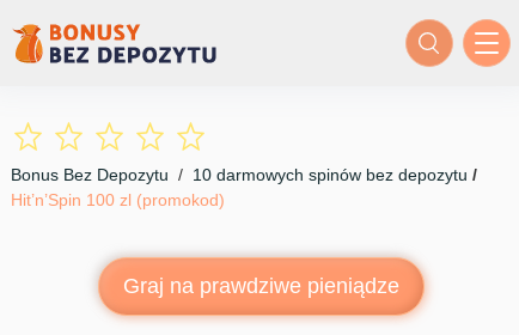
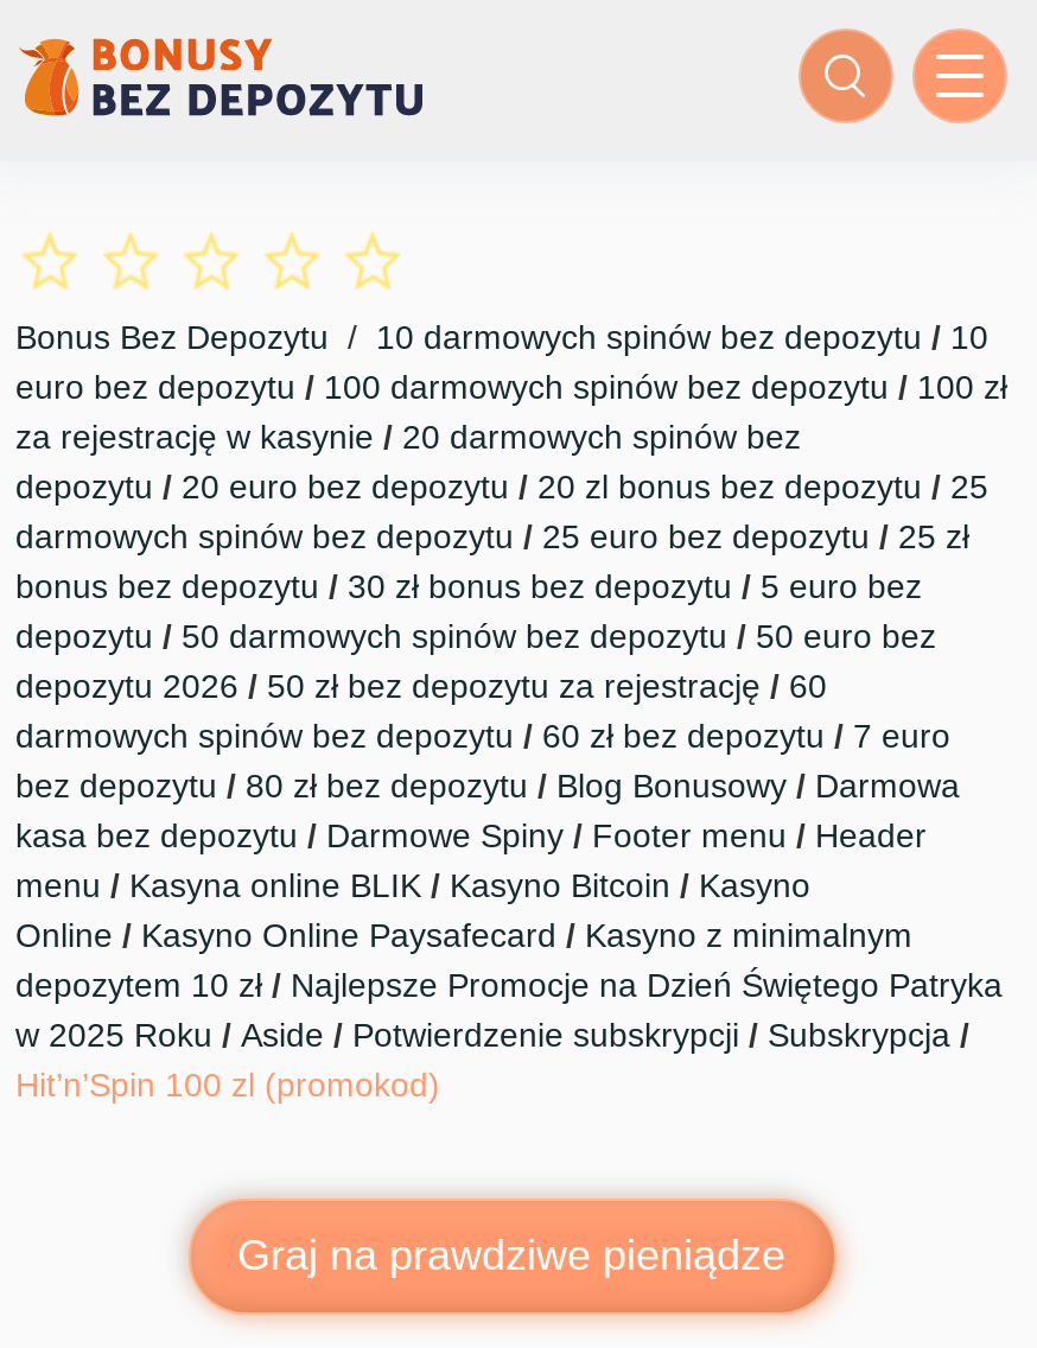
- Bonus Bez Depozytu / 10 darmowych spinów bez depozytu /
+ Bonus Bez Depozytu / 10 darmowych spinów bez depozytu / 10
+ euro bez depozytu / 100 darmowych spinów bez depozytu / 100 zł
+ za rejestrację w kasynie / 20 darmowych spinów bez
+ depozytu / 20 euro bez depozytu / 20 zl bonus bez depozytu / 25
+ darmowych spinów bez depozytu / 25 euro bez depozytu / 25 zł
+ bonus bez depozytu / 30 zł bonus bez depozytu / 5 euro bez
+ depozytu / 50 darmowych spinów bez depozytu / 50 euro bez
+ depozytu 2026 / 50 zł bez depozytu za rejestrację / 60
+ darmowych spinów bez depozytu / 60 zł bez depozytu / 7 euro
+ bez depozytu / 80 zł bez depozytu / Blog Bonusowy / Darmowa
+ kasa bez depozytu / Darmowe Spiny / Footer menu / Header
+ menu / Kasyna online BLIK / Kasyno Bitcoin / Kasyno
+ Online / Kasyno Online Paysafecard / Kasyno z minimalnym
+ depozytem 10 zł / Najlepsze Promocje na Dzień Świętego Patryka
+ w 2025 Roku / Aside / Potwierdzenie subskrypcji / Subskrypcja /
